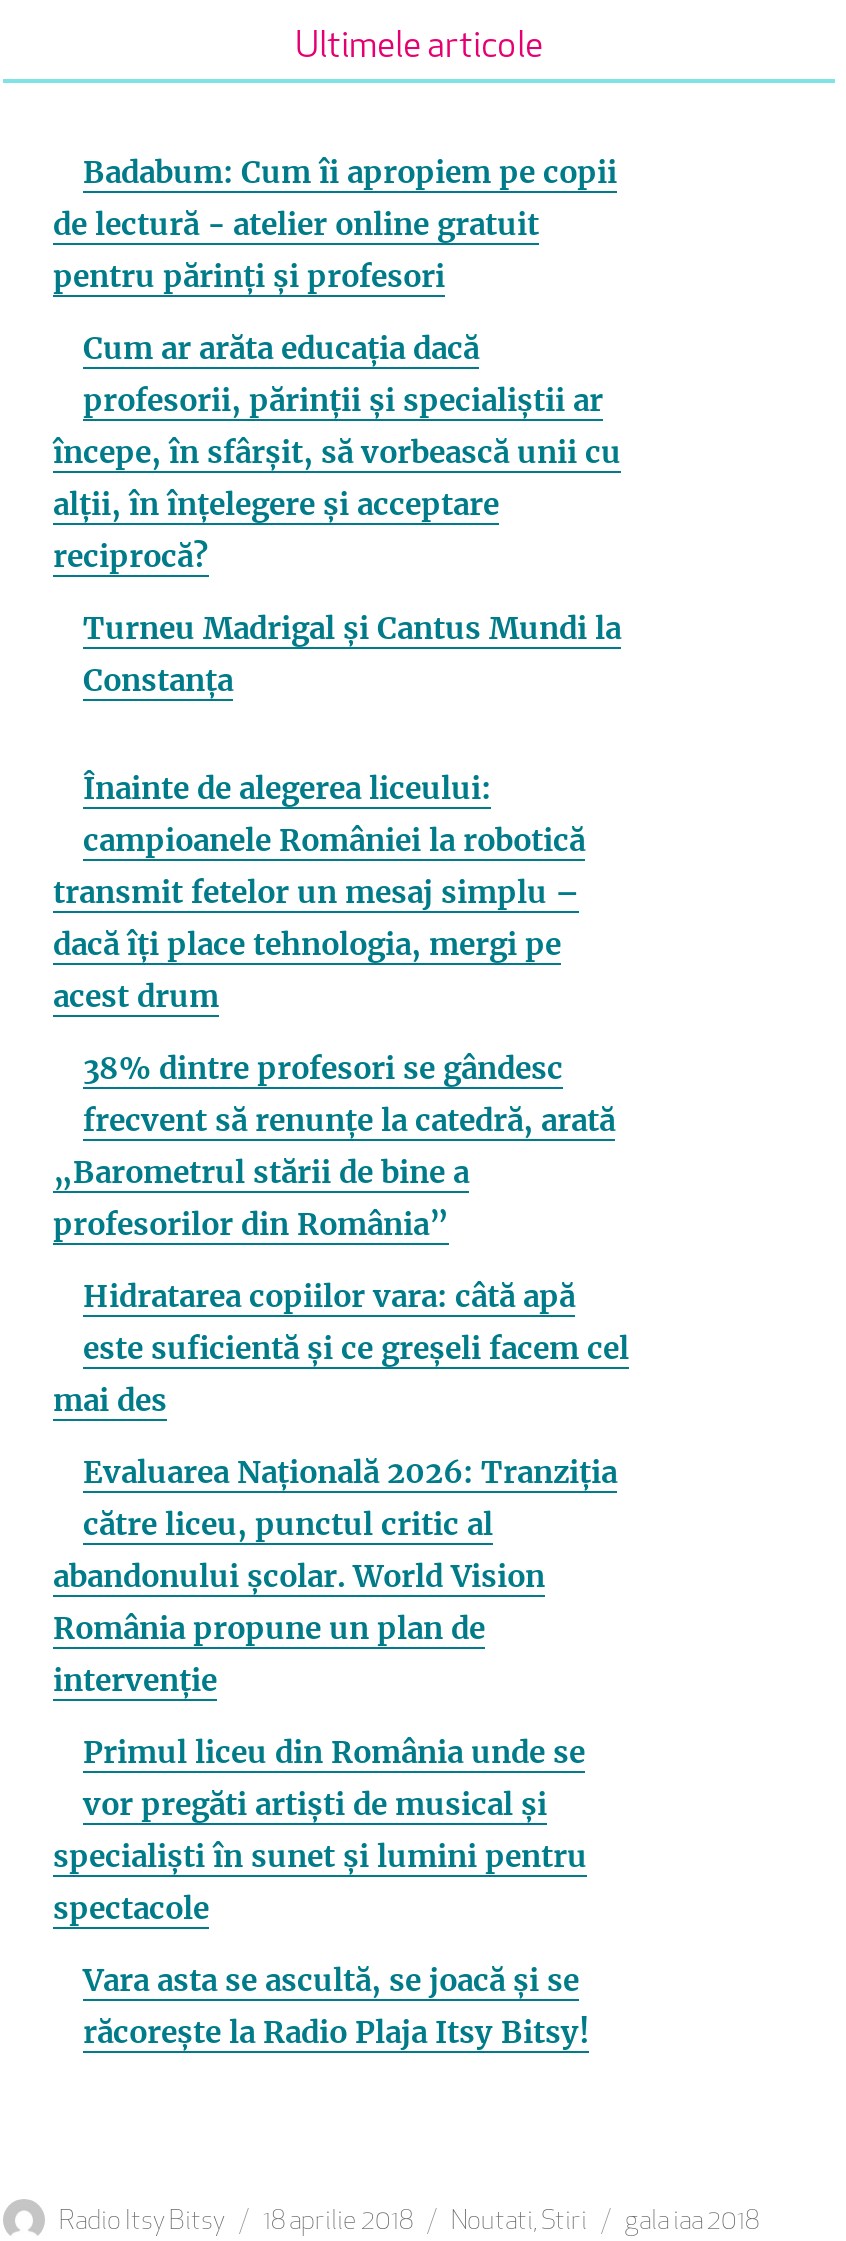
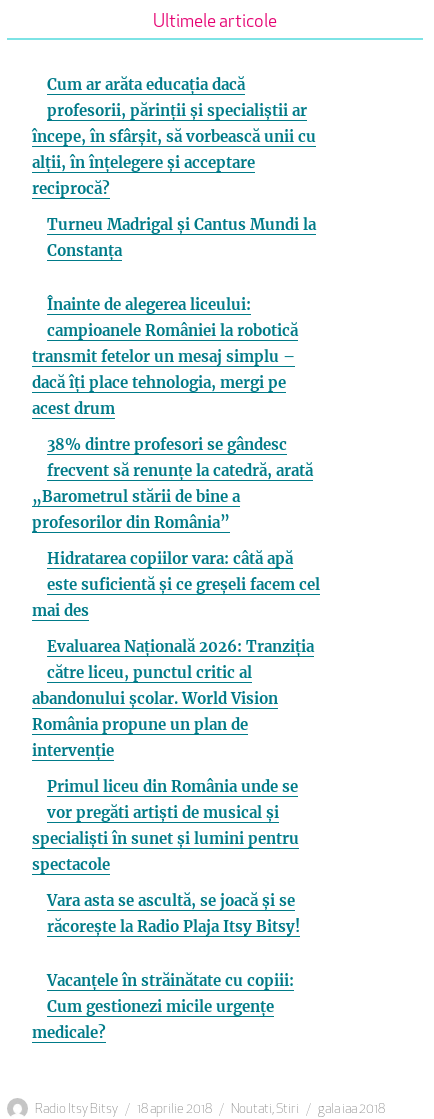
- Badabum: Cum îi apropiem pe copii
- de lectură - atelier online gratuit
- pentru părinți și profesori

moved up: Cum ar arăta educația dacă | profesorii, părinții și specialiștii ar | începe, în sfârșit, să vorbească unii cu | ... | Vara asta se ascultă, se joacă și se | răcorește la Radio Plaja Itsy Bitsy!

+ Vacanțele în străinătate cu copiii:
+ Cum gestionezi micile urgențe
+ medicale?
